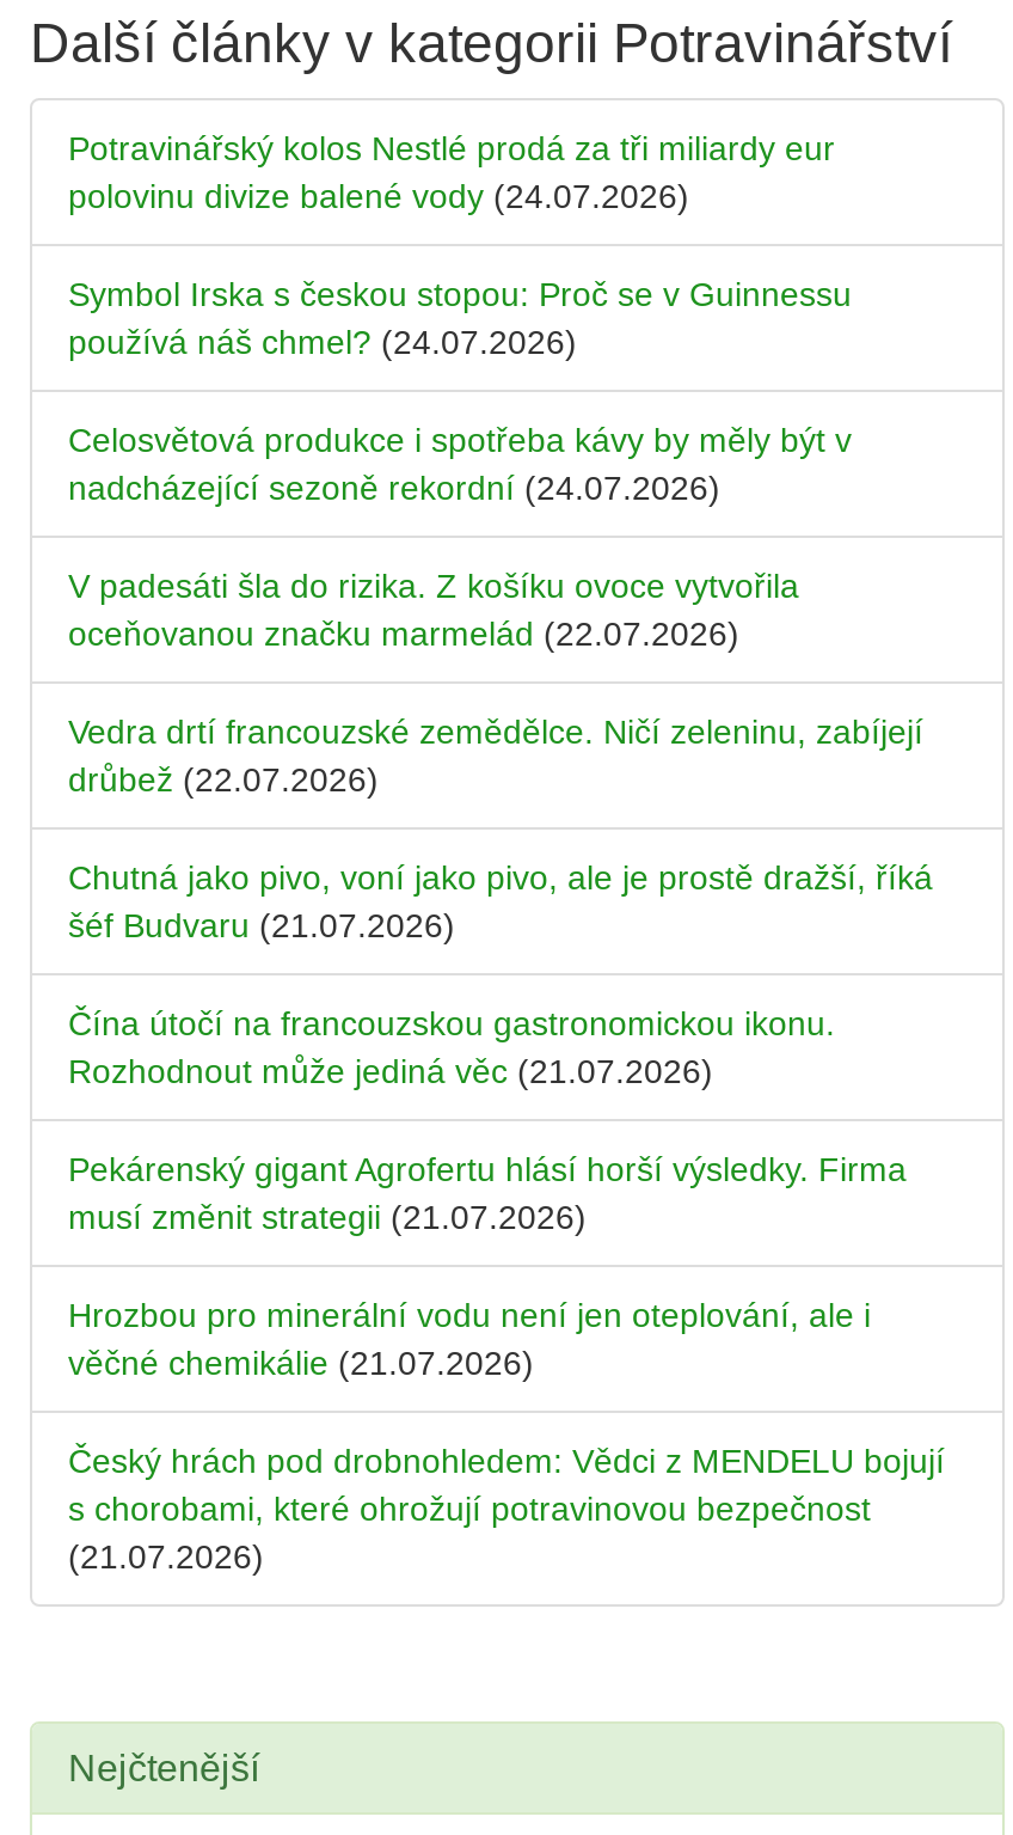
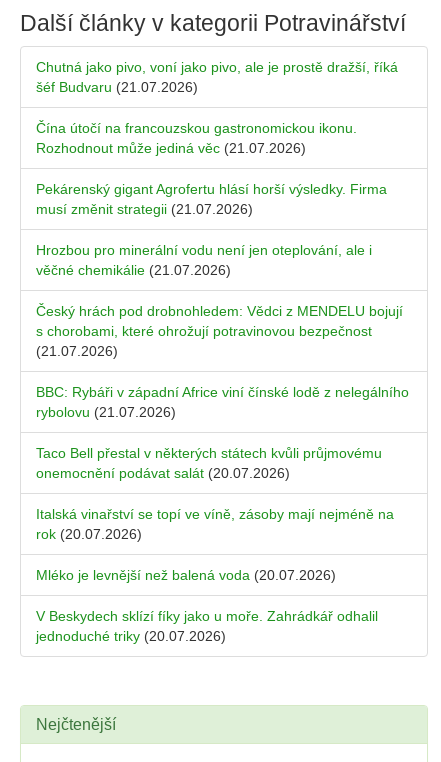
- Potravinářský kolos Nestlé prodá za tři miliardy eur
- polovinu divize balené vody (24.07.2026)
- Symbol Irska s českou stopou: Proč se v Guinnessu
- používá náš chmel? (24.07.2026)
- Celosvětová produkce i spotřeba kávy by měly být v
- nadcházející sezoně rekordní (24.07.2026)
- V padesáti šla do rizika. Z košíku ovoce vytvořila
- oceňovanou značku marmelád (22.07.2026)
- Vedra drtí francouzské zemědělce. Ničí zeleninu, zabíjejí
- drůbež (22.07.2026)

moved up: Chutná jako pivo, voní jako pivo, ale je prostě dražší, říká | šéf Budvaru (21.07.2026) | Čína útočí na francouzskou gastronomickou ikonu. | ... | s chorobami, které ohrožují potravinovou bezpečnost | (21.07.2026)

+ BBC: Rybáři v západní Africe viní čínské lodě z nelegálního
+ rybolovu (21.07.2026)
+ Taco Bell přestal v některých státech kvůli průjmovému
+ onemocnění podávat salát (20.07.2026)
+ Italská vinařství se topí ve víně, zásoby mají nejméně na
+ rok (20.07.2026)
+ Mléko je levnější než balená voda (20.07.2026)
+ V Beskydech sklízí fíky jako u moře. Zahrádkář odhalil
+ jednoduché triky (20.07.2026)
